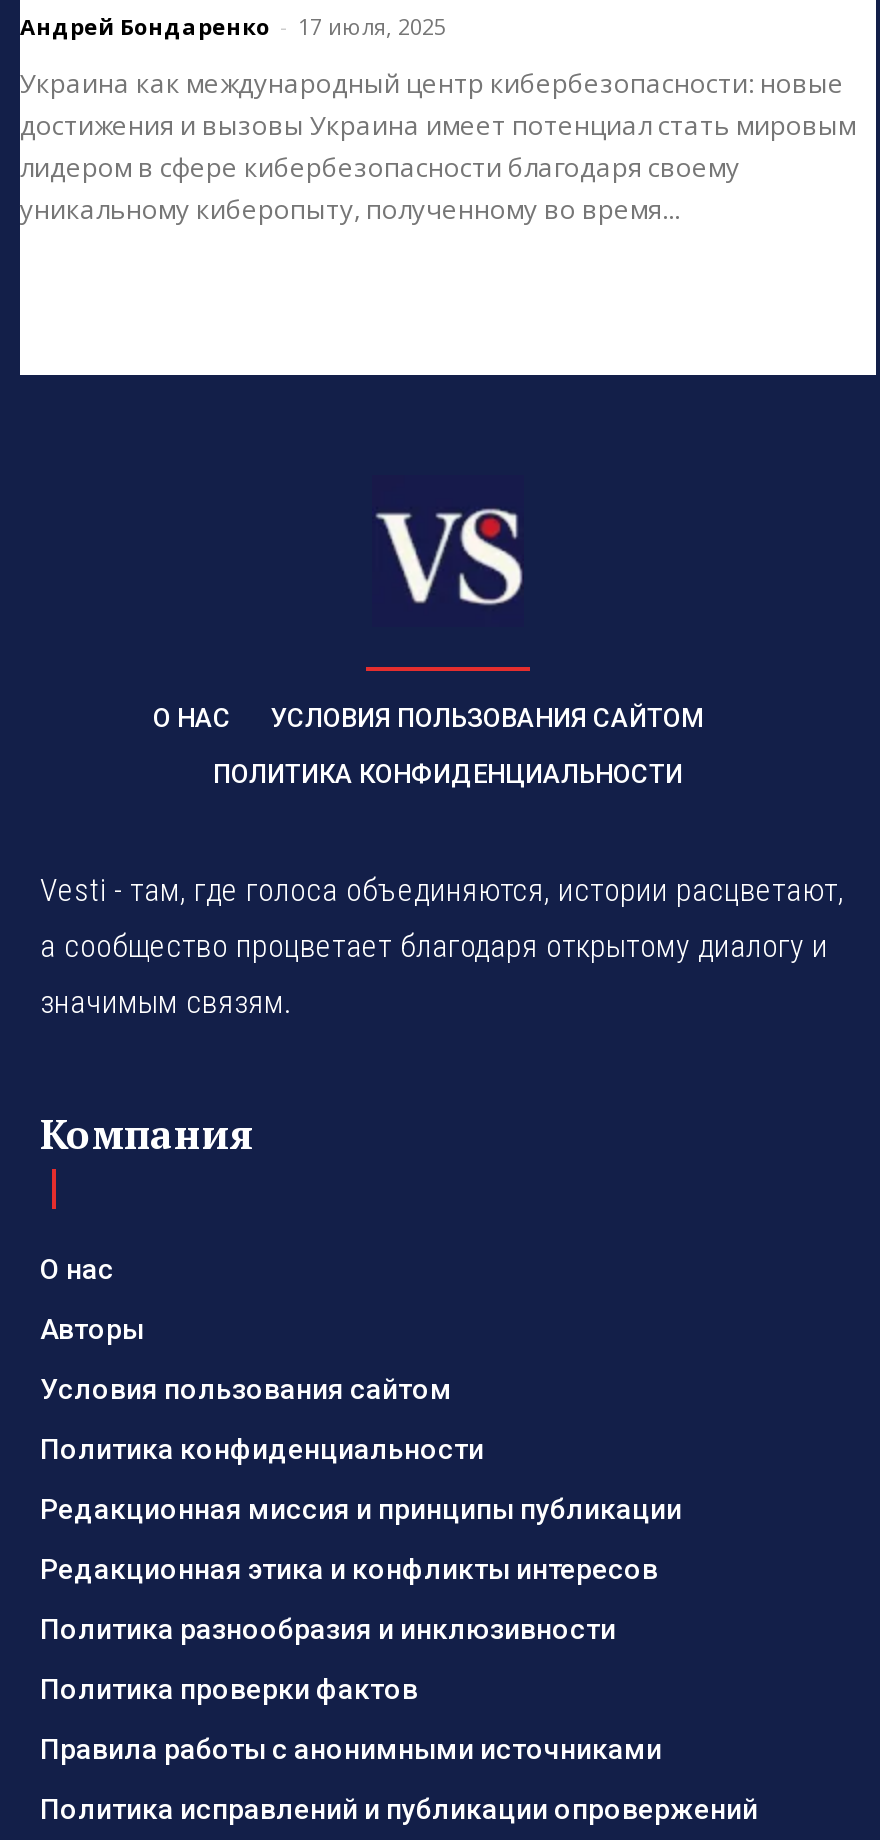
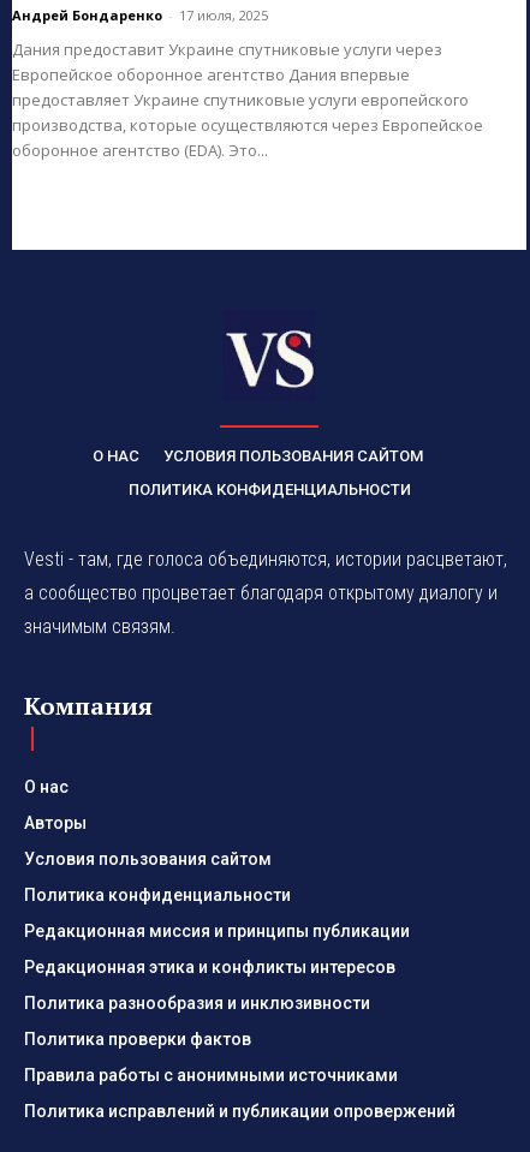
- Украина как международный центр кибербезопасности: новые
- достижения и вызовы Украина имеет потенциал стать мировым
- лидером в сфере кибербезопасности благодаря своему
- уникальному киберопыту, полученному во время...
+ Дания предоставит Украине спутниковые услуги через
+ Европейское оборонное агентство Дания впервые
+ предоставляет Украине спутниковые услуги европейского
+ производства, которые осуществляются через Европейское
+ оборонное агентство (EDA). Это...
